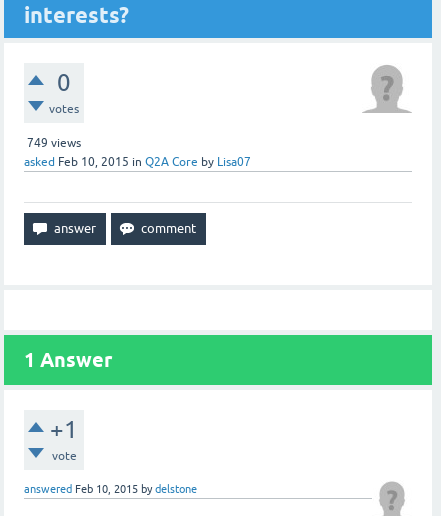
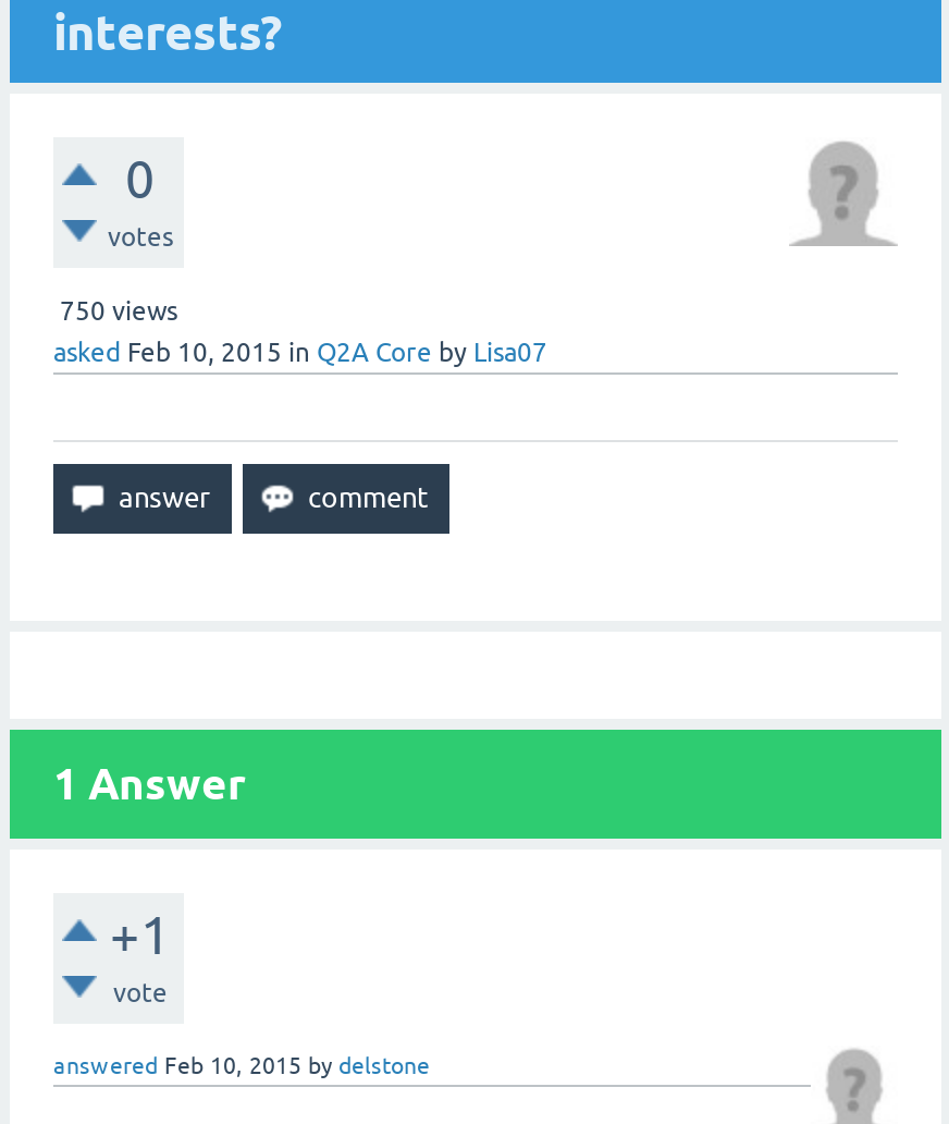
- 749 views
+ 750 views
